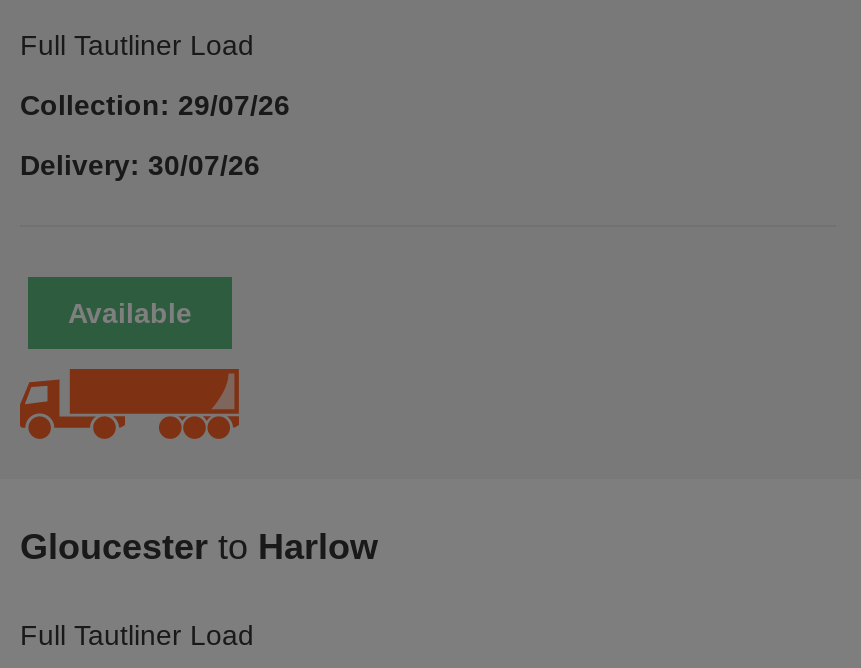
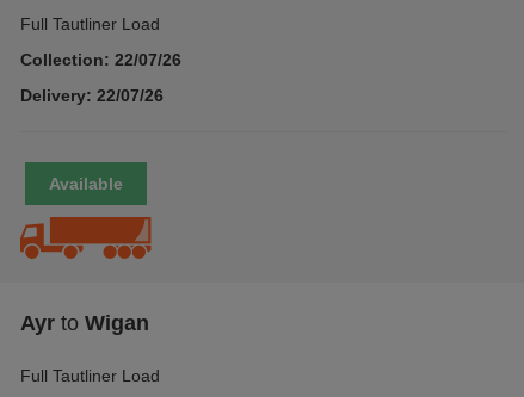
- Collection: 29/07/26
+ Collection: 22/07/26

- Delivery: 30/07/26
+ Delivery: 22/07/26

- Gloucester to Harlow
+ Ayr to Wigan
